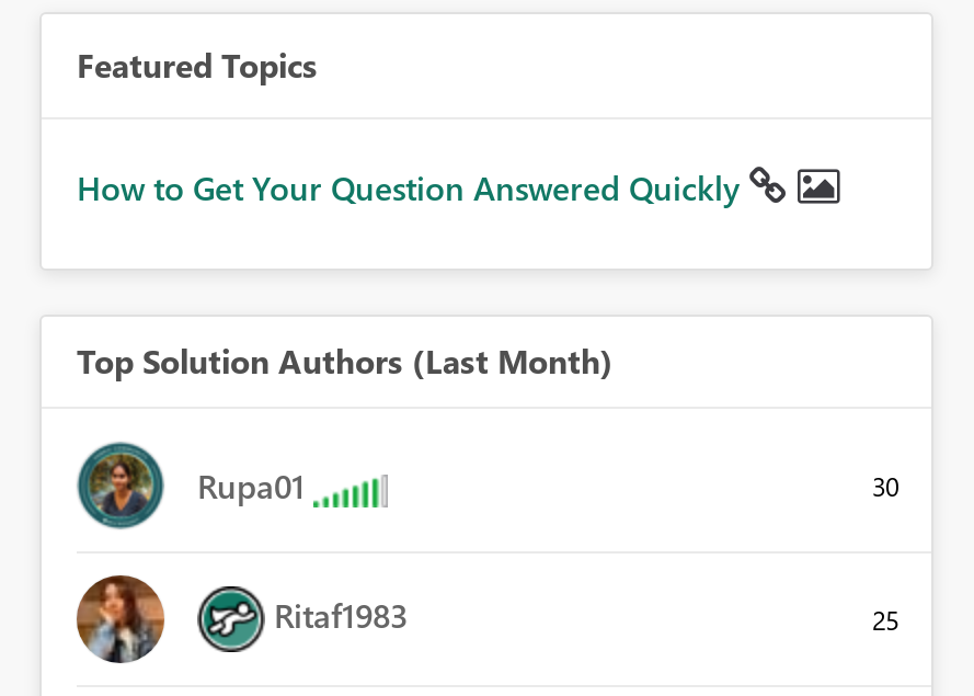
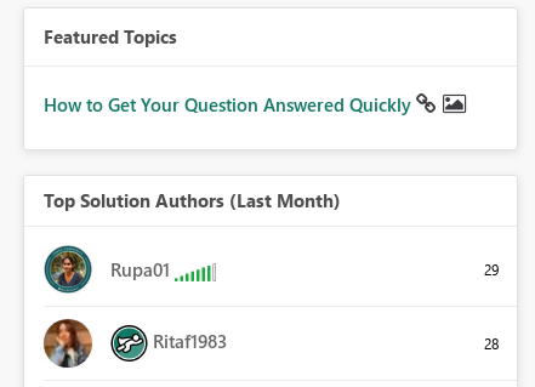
- 30
+ 29

- 25
+ 28
